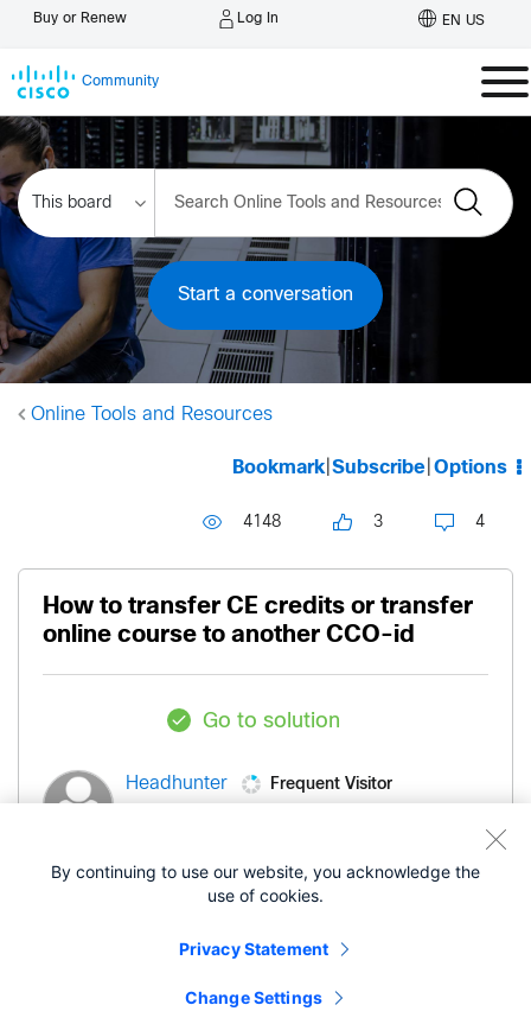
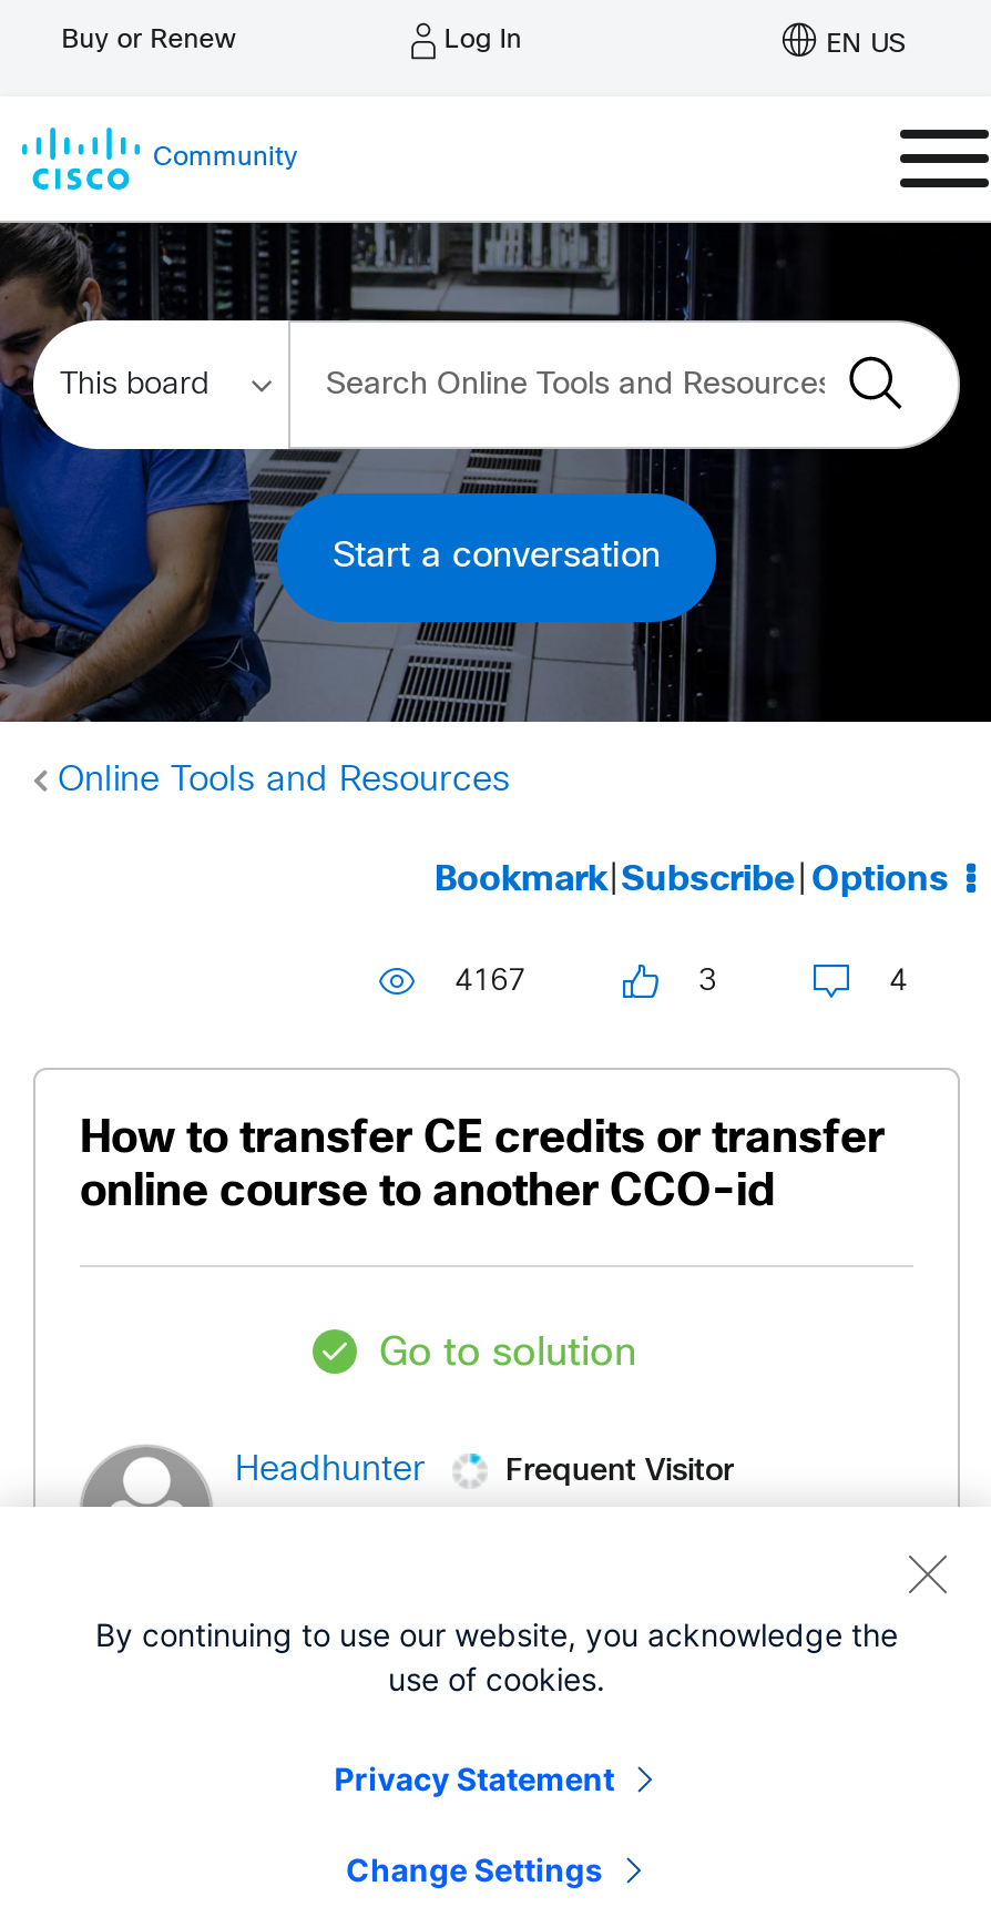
- 4148
+ 4167
